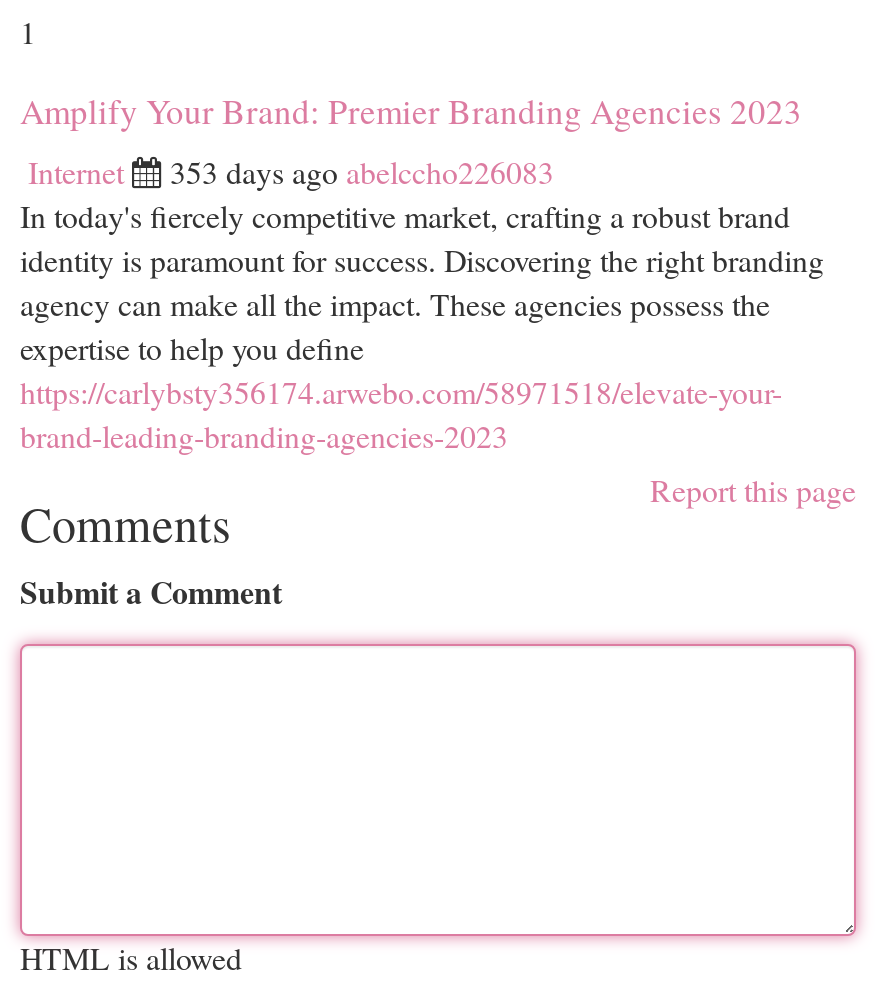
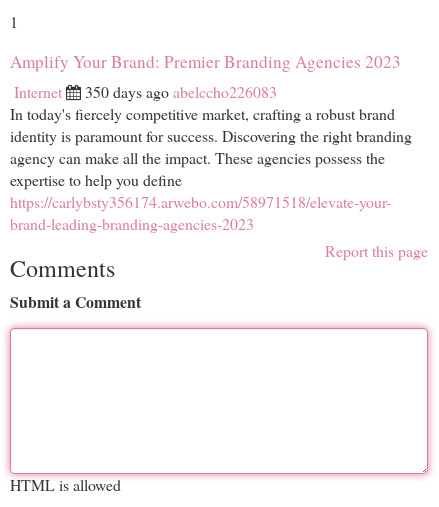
- 353 days ago abelccho226083
+ 350 days ago abelccho226083
